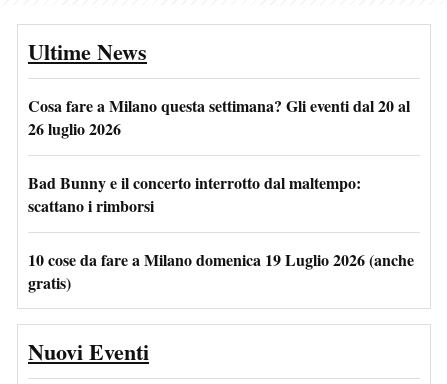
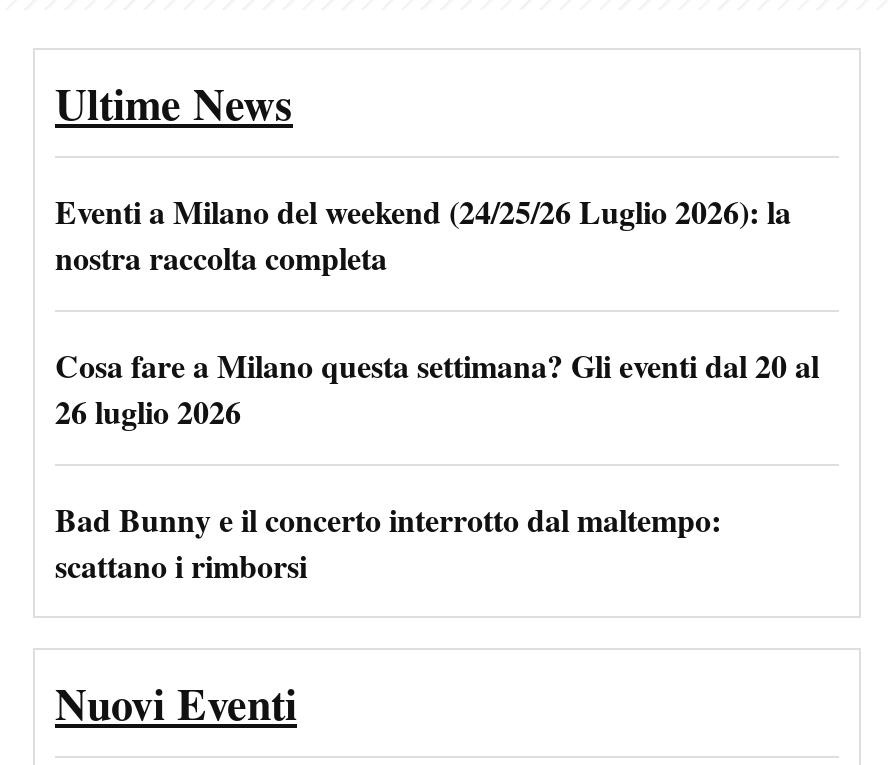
+ Eventi a Milano del weekend (24/25/26 Luglio 2026): la
+ nostra raccolta completa

moved down: Cosa fare a Milano questa settimana? Gli eventi dal 20 al | 26 luglio 2026 | Bad Bunny e il concerto interrotto dal maltempo: | scattano i rimborsi

- 10 cose da fare a Milano domenica 19 Luglio 2026 (anche
- gratis)
